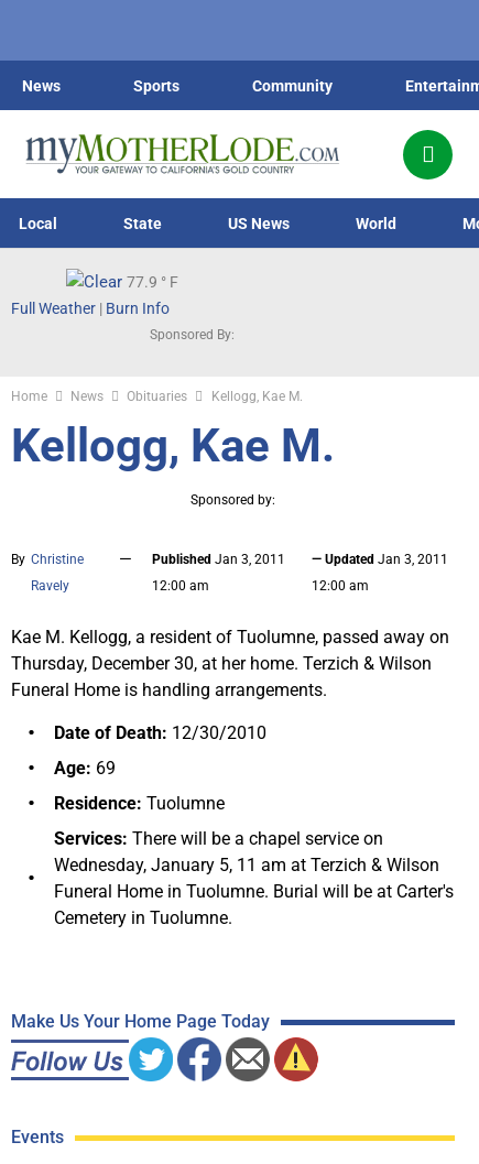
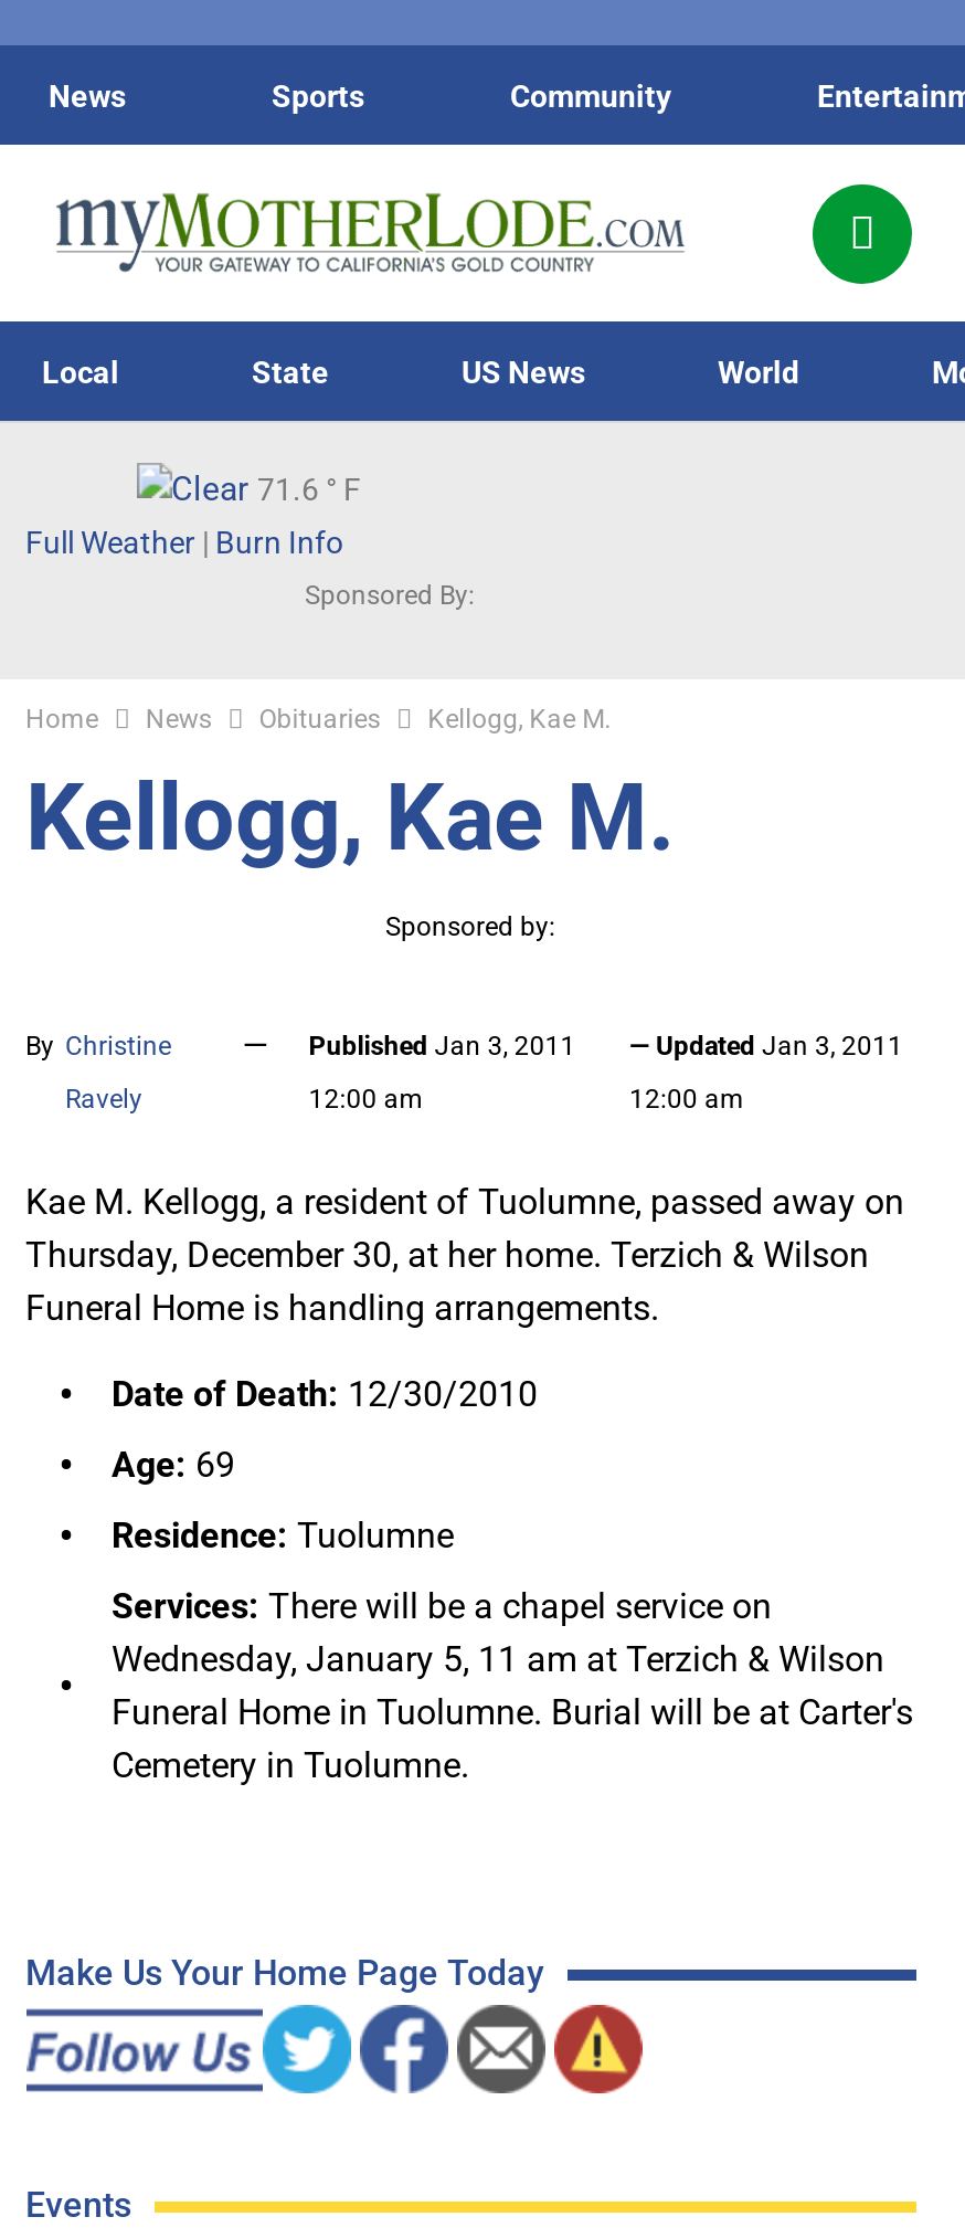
- 77.9 ° F
+ 71.6 ° F
